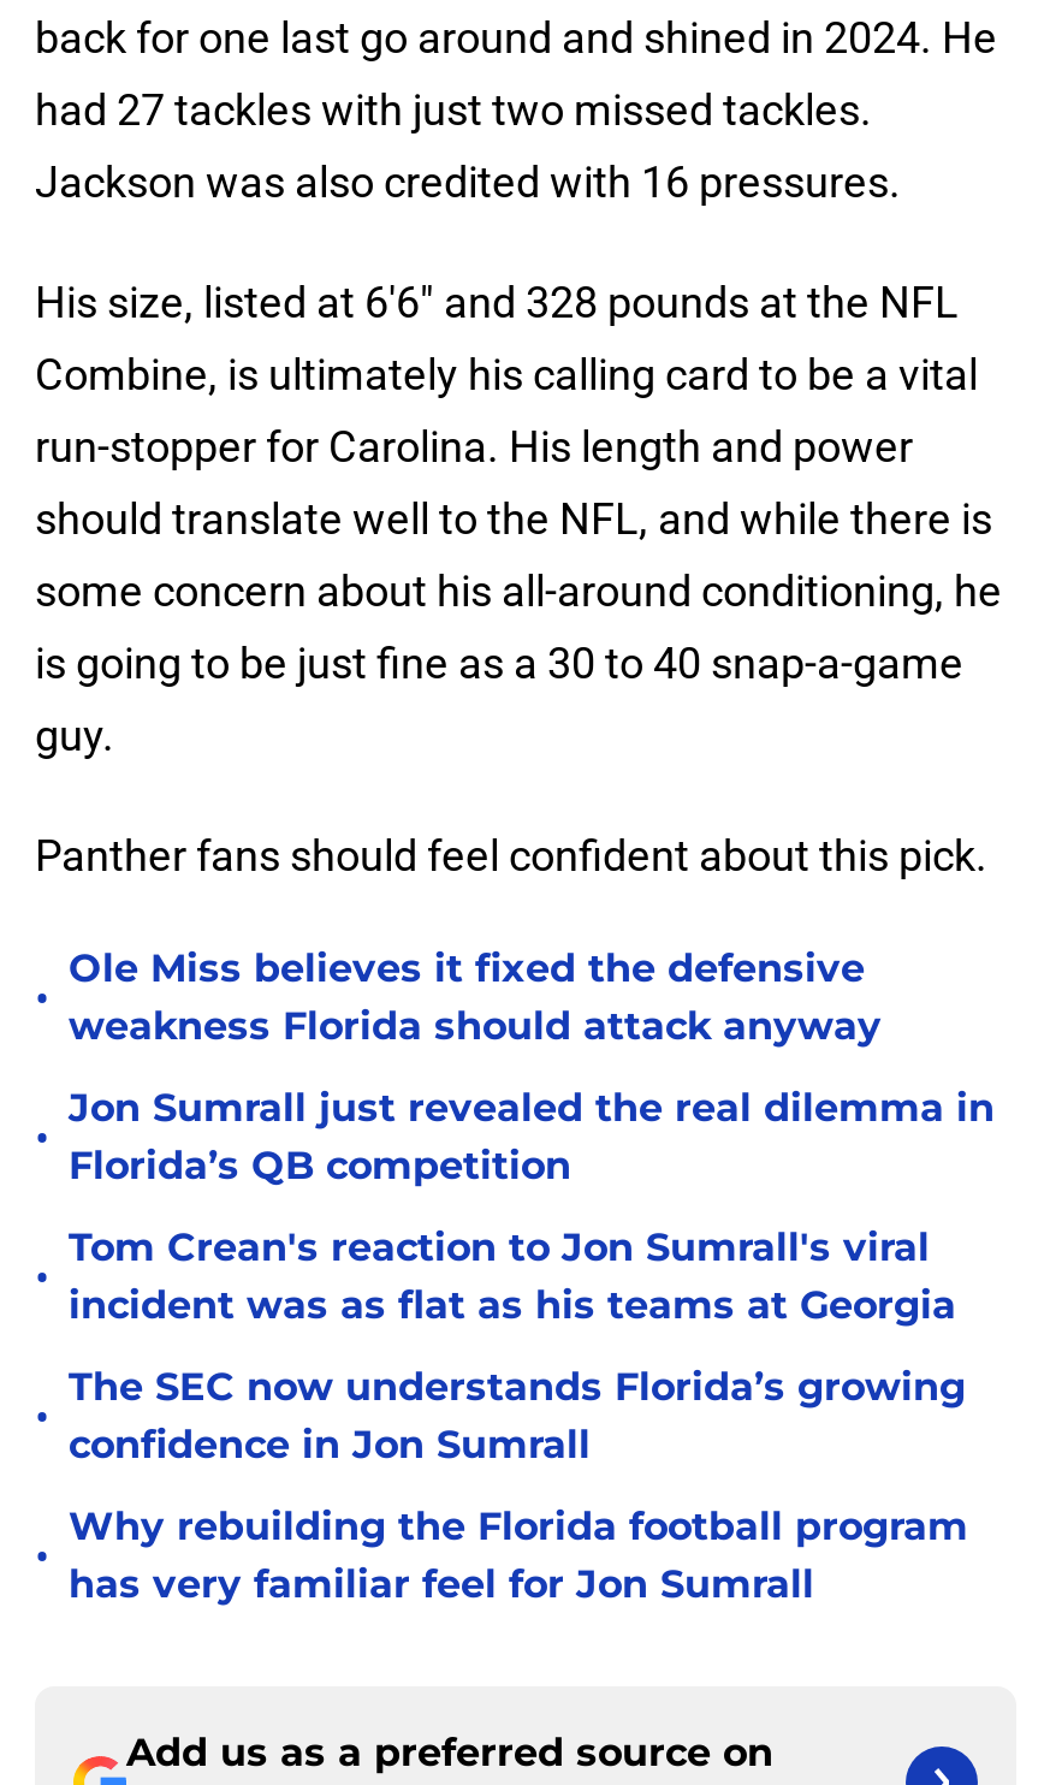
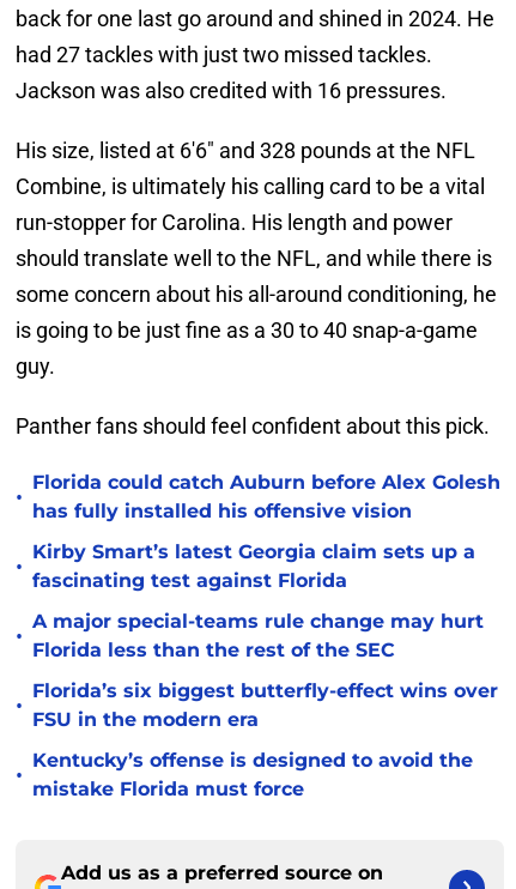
- Ole Miss believes it fixed the defensive
- weakness Florida should attack anyway
+ Florida could catch Auburn before Alex Golesh
+ has fully installed his offensive vision

- Jon Sumrall just revealed the real dilemma in
- Florida’s QB competition
+ Kirby Smart’s latest Georgia claim sets up a
+ fascinating test against Florida

- Tom Crean's reaction to Jon Sumrall's viral
- incident was as flat as his teams at Georgia
+ A major special-teams rule change may hurt
+ Florida less than the rest of the SEC

- The SEC now understands Florida’s growing
- confidence in Jon Sumrall
+ Florida’s six biggest butterfly-effect wins over
+ FSU in the modern era

- Why rebuilding the Florida football program
- has very familiar feel for Jon Sumrall
+ Kentucky’s offense is designed to avoid the
+ mistake Florida must force
